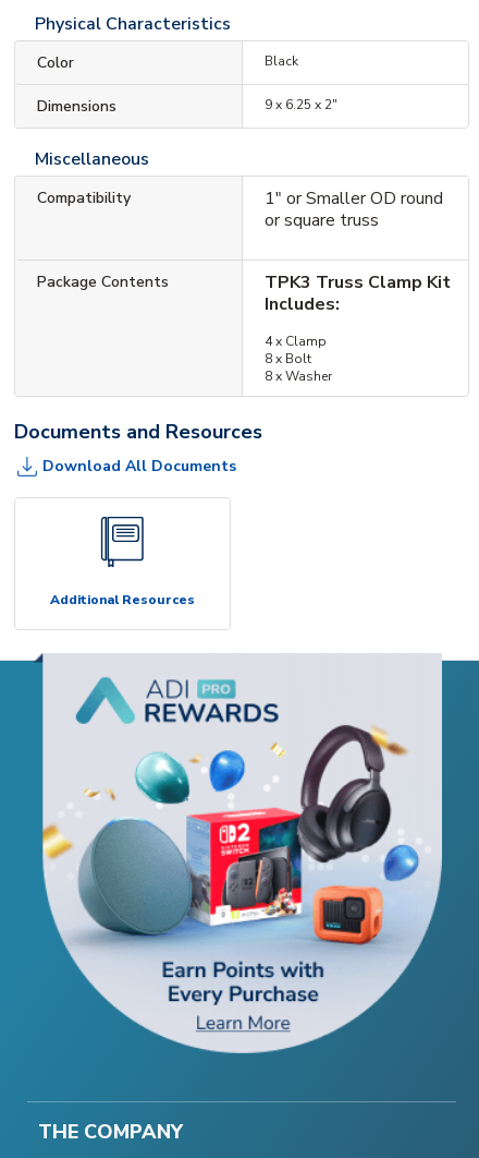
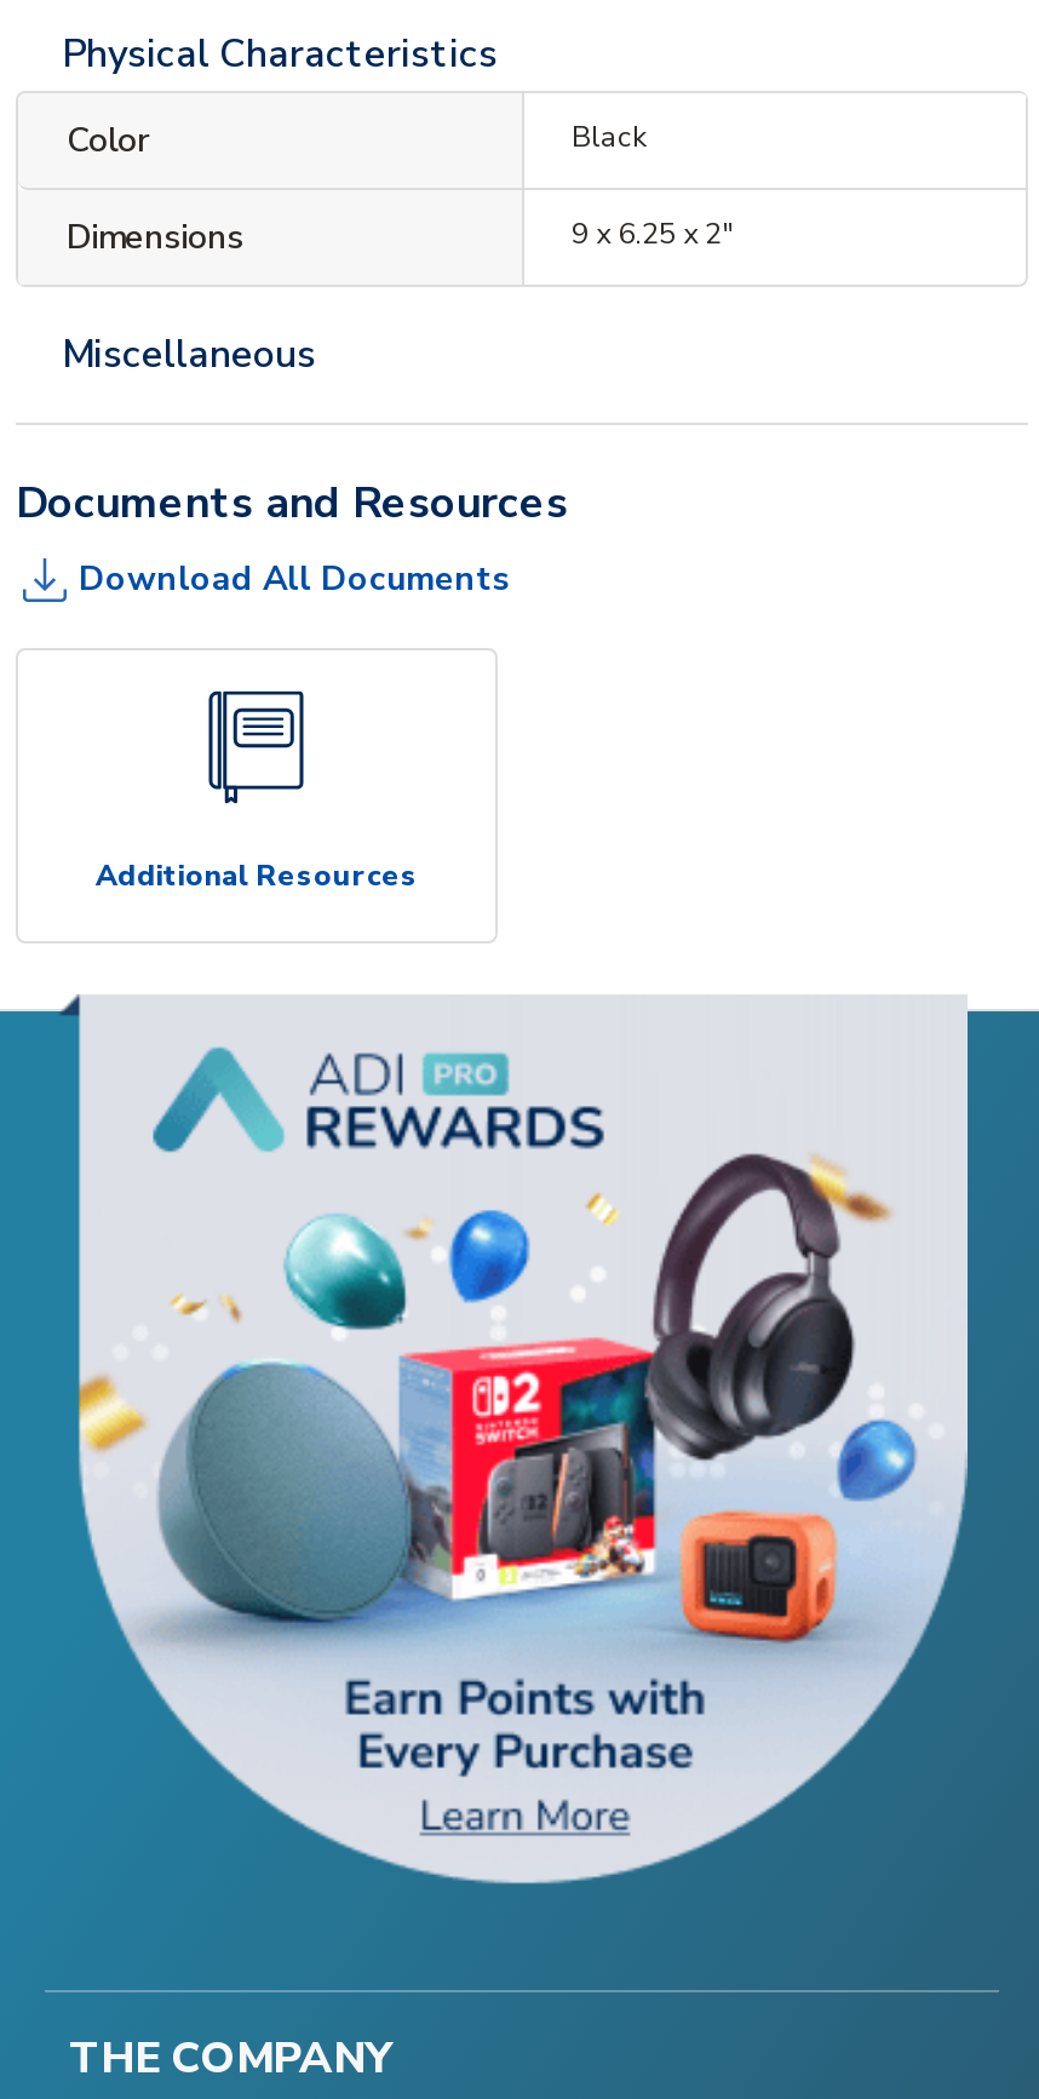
- Compatibility
- 1" or Smaller OD round
- or square truss
- Package Contents
- TPK3 Truss Clamp Kit
- Includes:
- 4 x Clamp
- 8 x Bolt
- 8 x Washer
